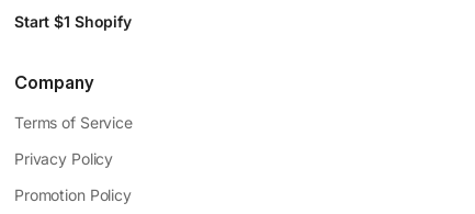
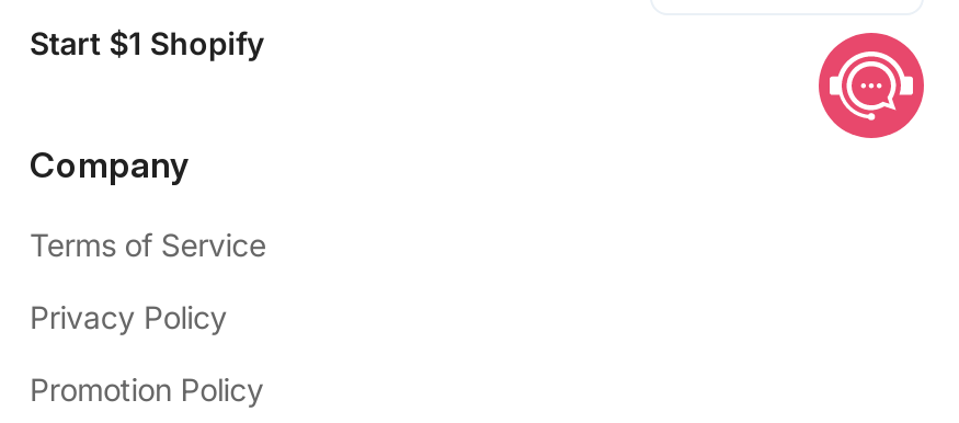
+ [image]
